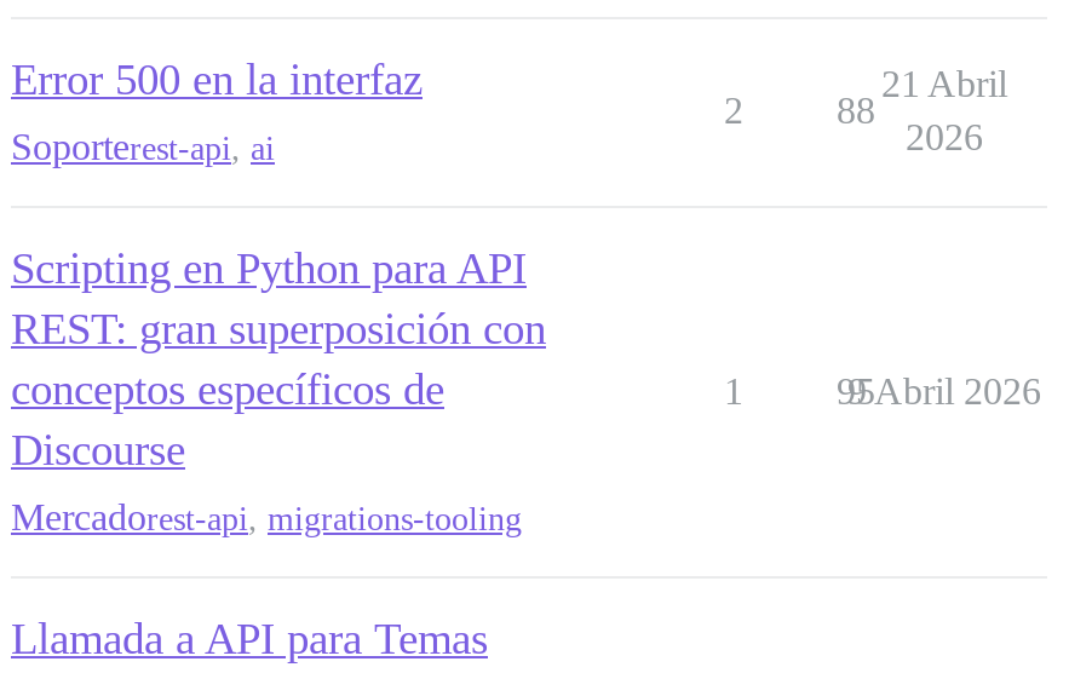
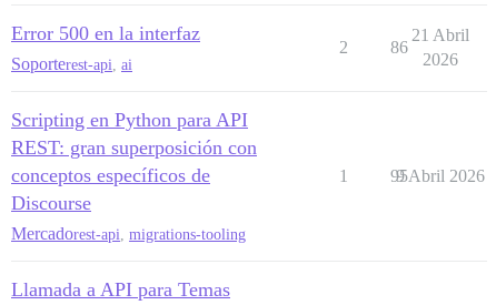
- 88
+ 86
